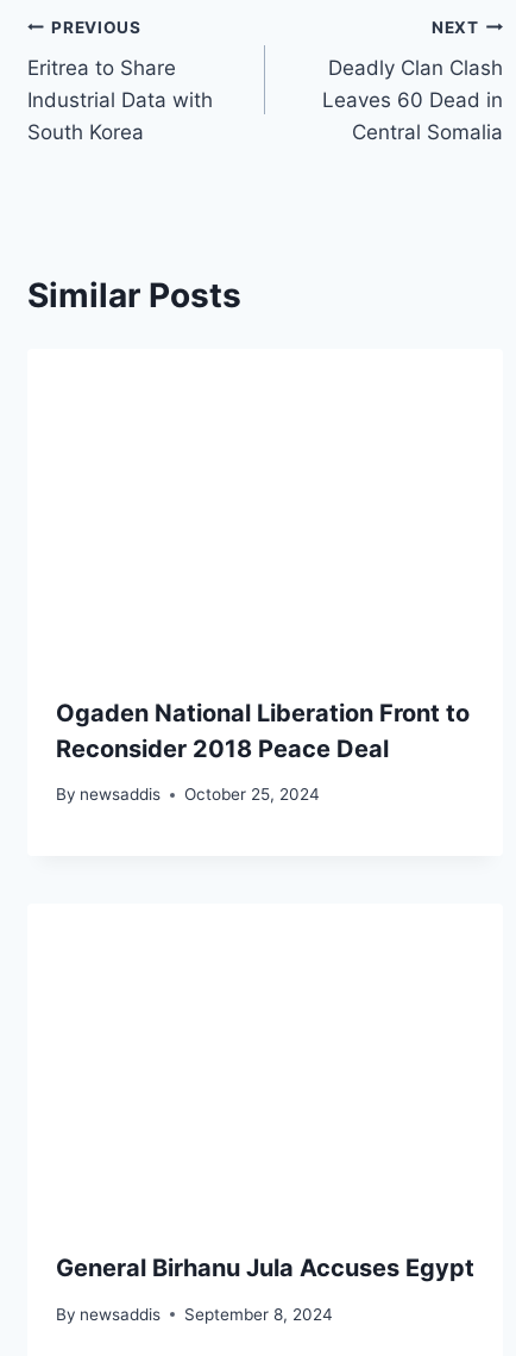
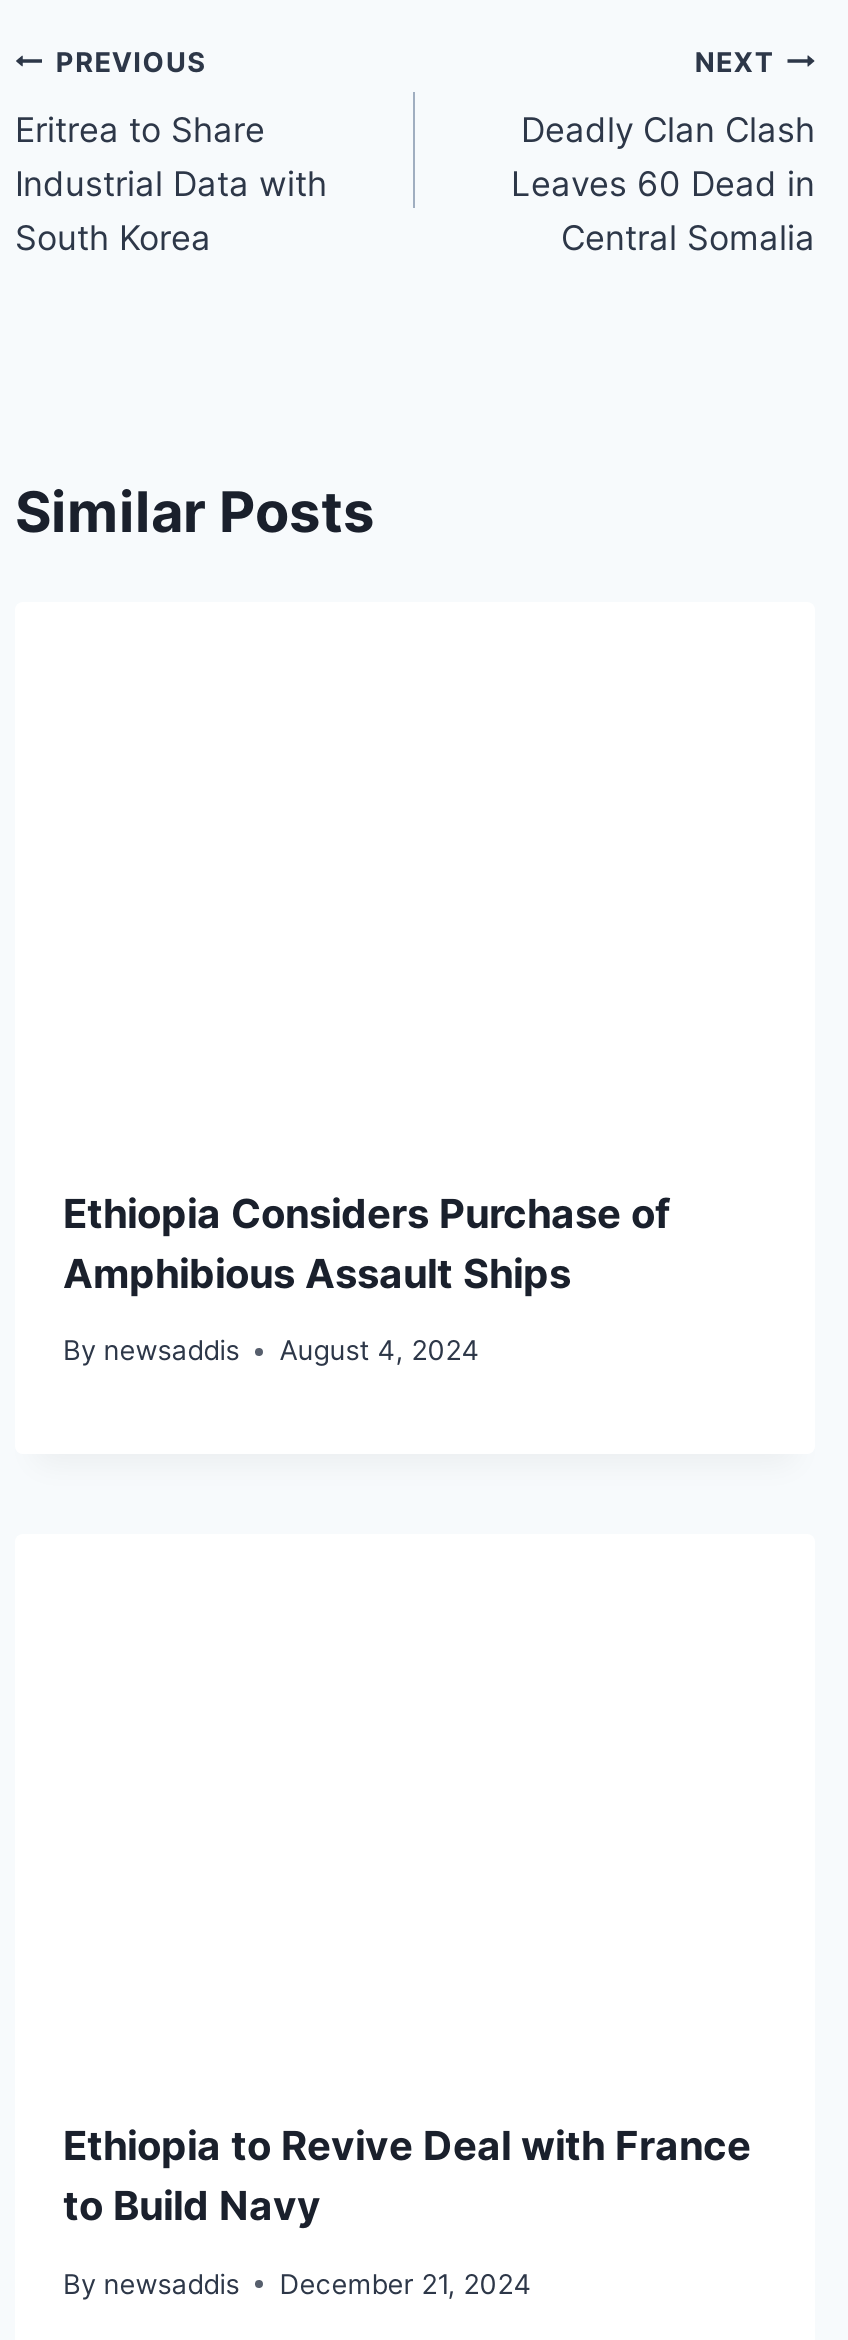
- Ogaden National Liberation Front to
- Reconsider 2018 Peace Deal
+ Ethiopia Considers Purchase of
+ Amphibious Assault Ships

- By newsaddis October 25, 2024
+ By newsaddis August 4, 2024

- General Birhanu Jula Accuses Egypt
+ Ethiopia to Revive Deal with France
+ to Build Navy

- By newsaddis September 8, 2024
+ By newsaddis December 21, 2024
